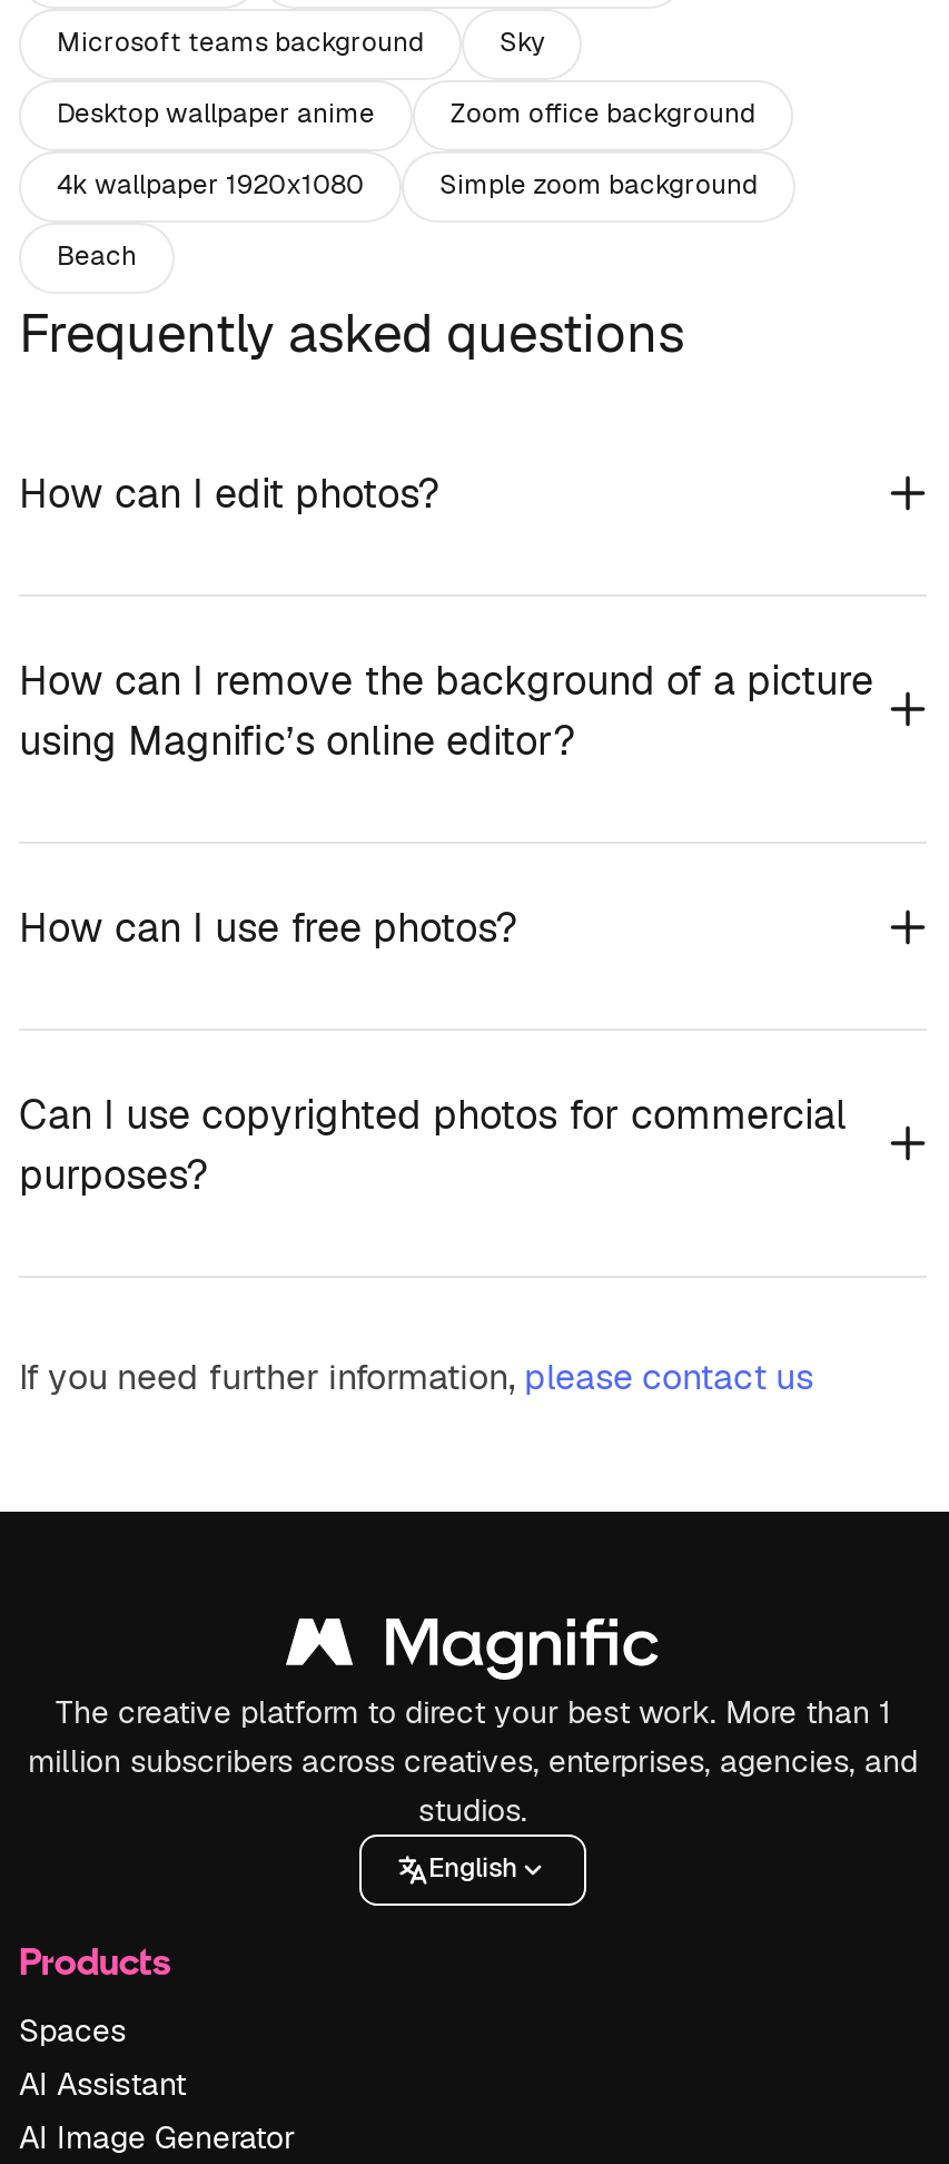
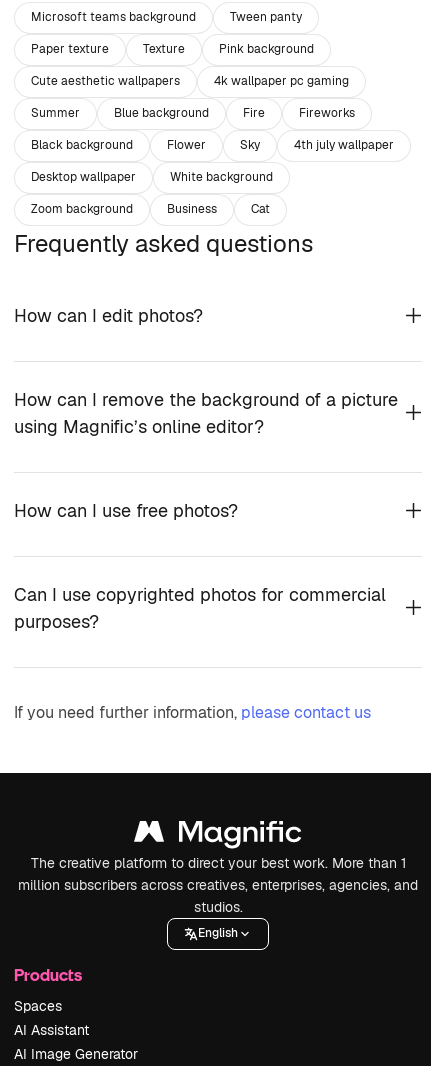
moved down: Sky

+ Tween panty
+ Paper texture
+ Texture
+ Pink background
+ Cute aesthetic wallpapers
+ 4k wallpaper pc gaming
+ Summer
+ Blue background
+ Fire
+ Fireworks
+ Black background
+ Flower

- Desktop wallpaper anime
- Zoom office background
+ 4th july wallpaper

- 4k wallpaper 1920x1080
- Simple zoom background
+ Desktop wallpaper
+ White background

- Beach
+ Zoom background
+ Business
+ Cat
